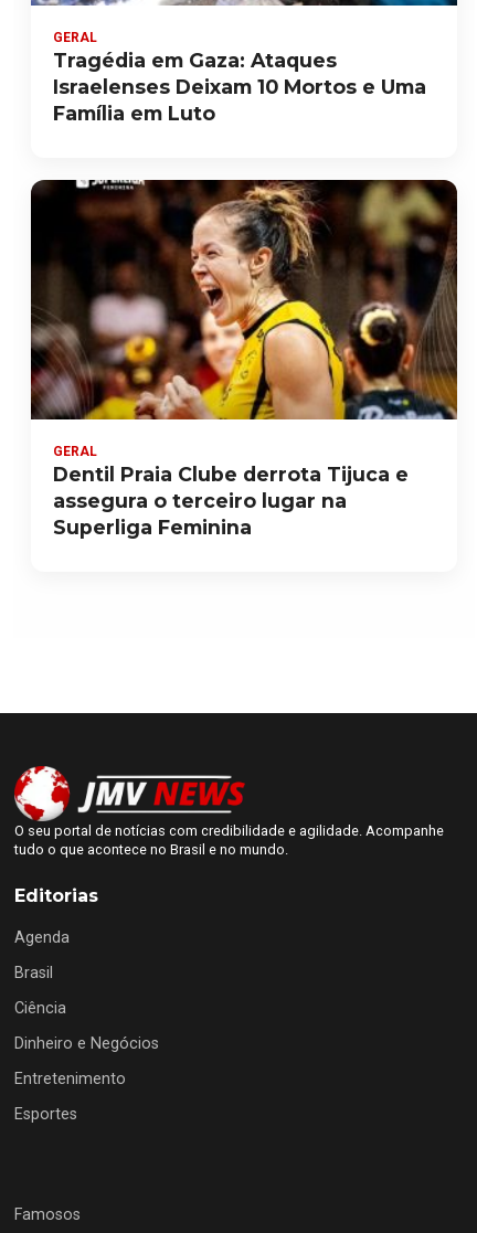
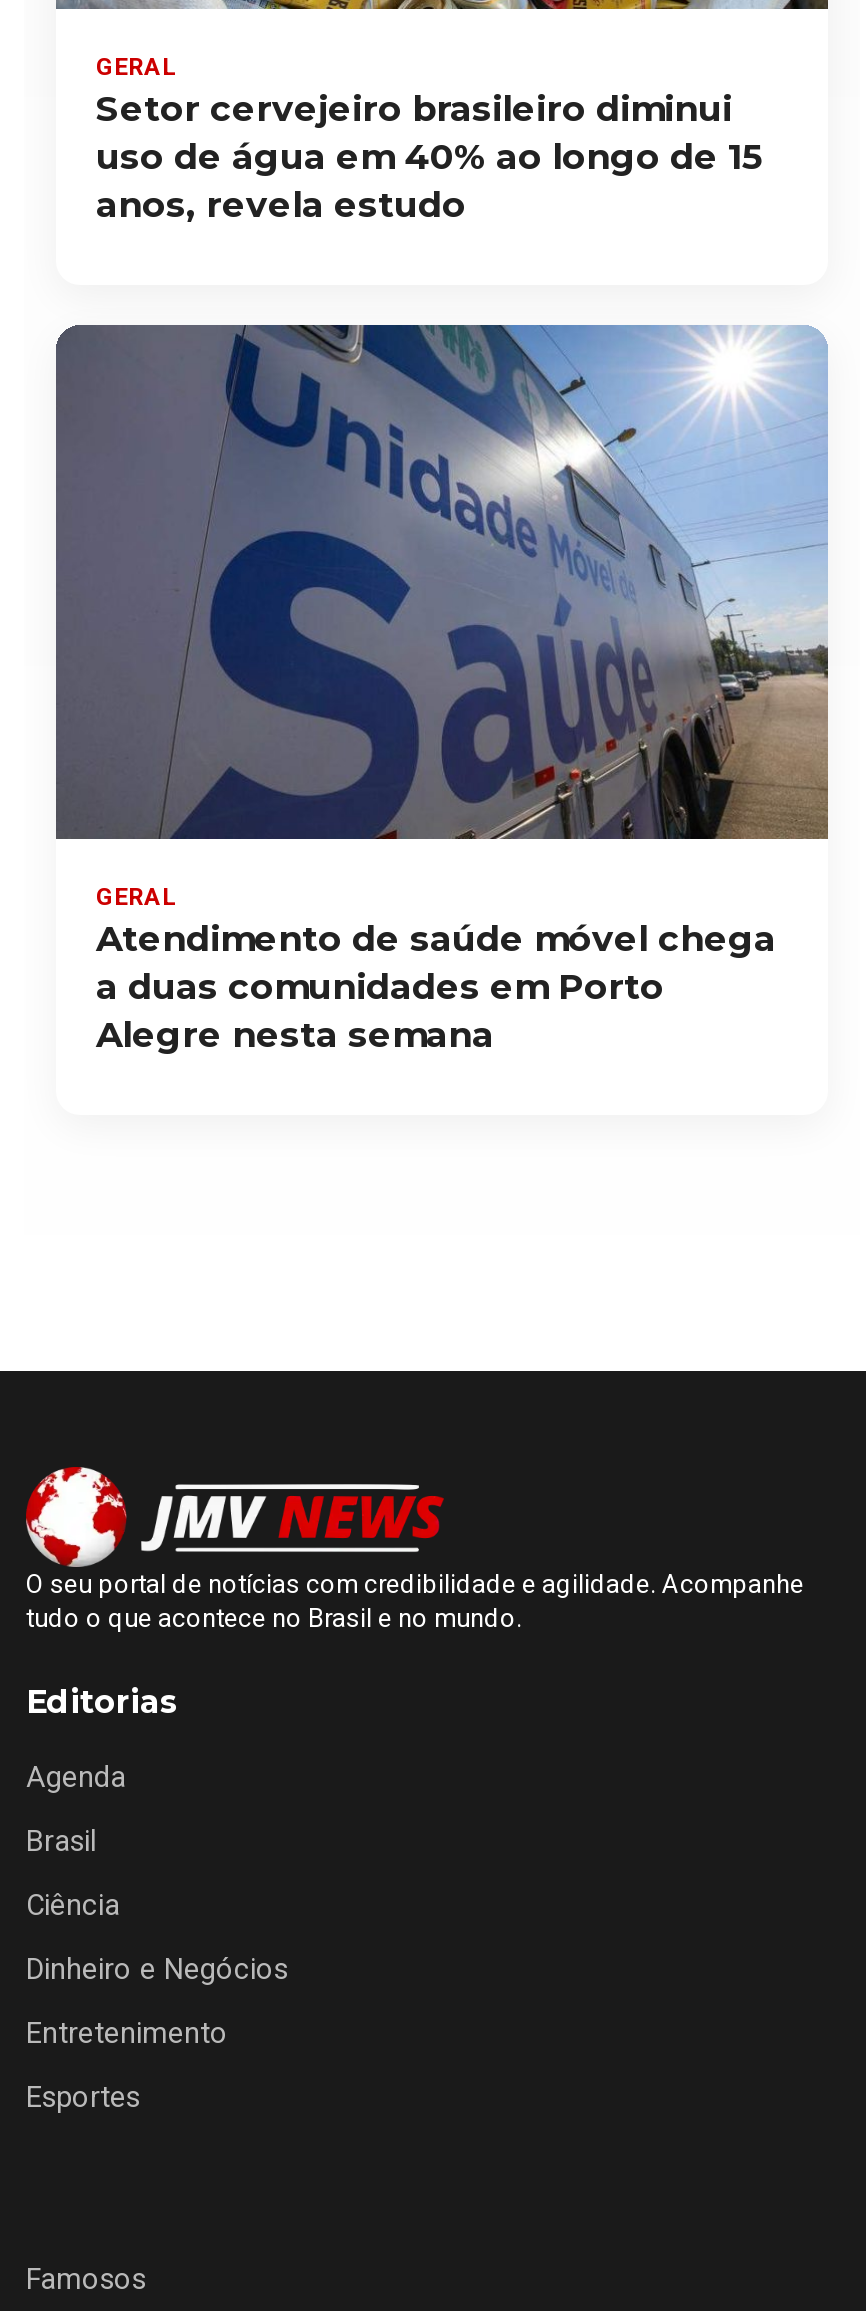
- Tragédia em Gaza: Ataques
- Israelenses Deixam 10 Mortos e Uma
- Família em Luto
+ Setor cervejeiro brasileiro diminui
+ uso de água em 40% ao longo de 15
+ anos, revela estudo

- [image]
- Dentil Praia Clube derrota Tijuca e
- assegura o terceiro lugar na
- Superliga Feminina
+ [image]
+ Atendimento de saúde móvel chega
+ a duas comunidades em Porto
+ Alegre nesta semana
